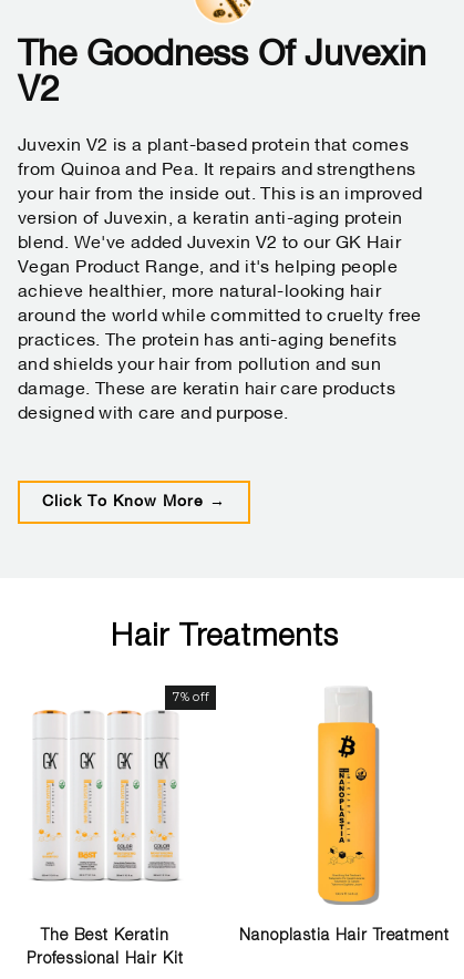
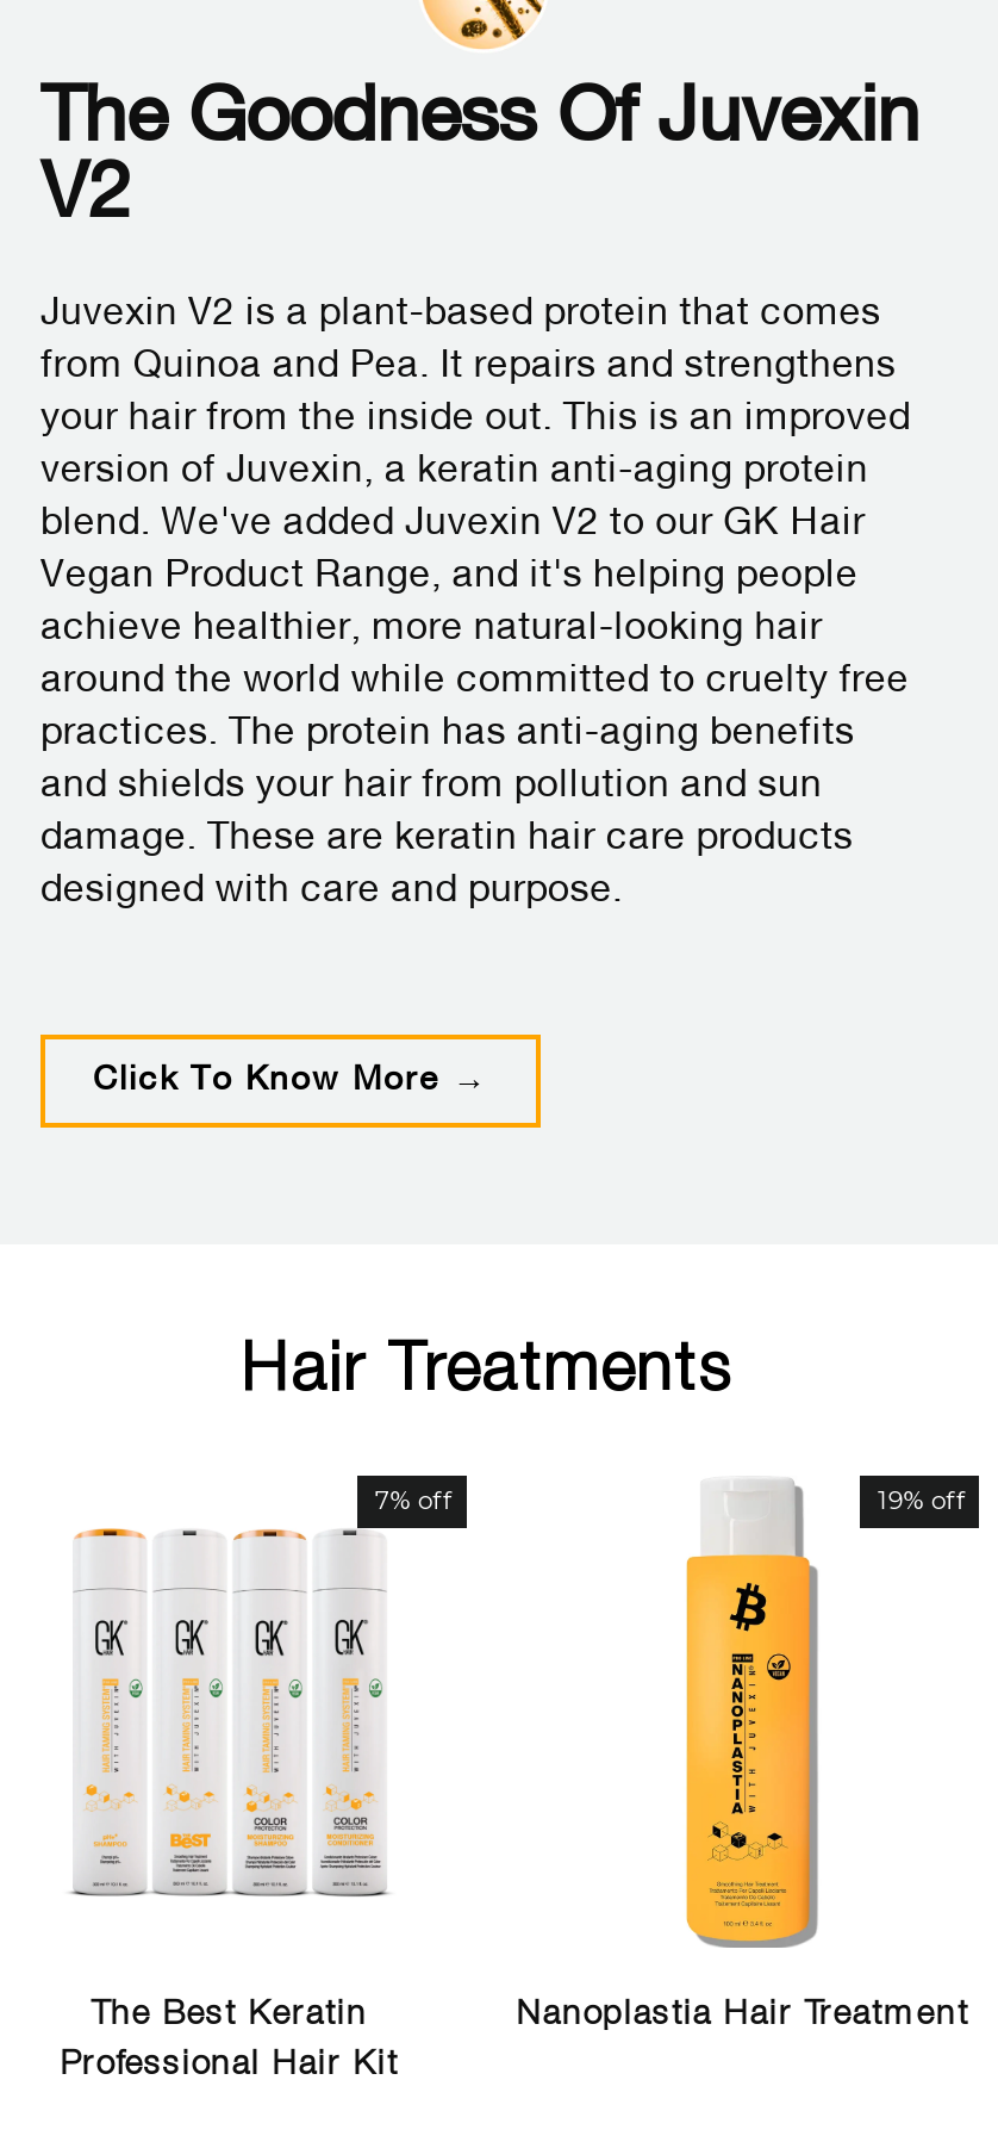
+ 19% off
